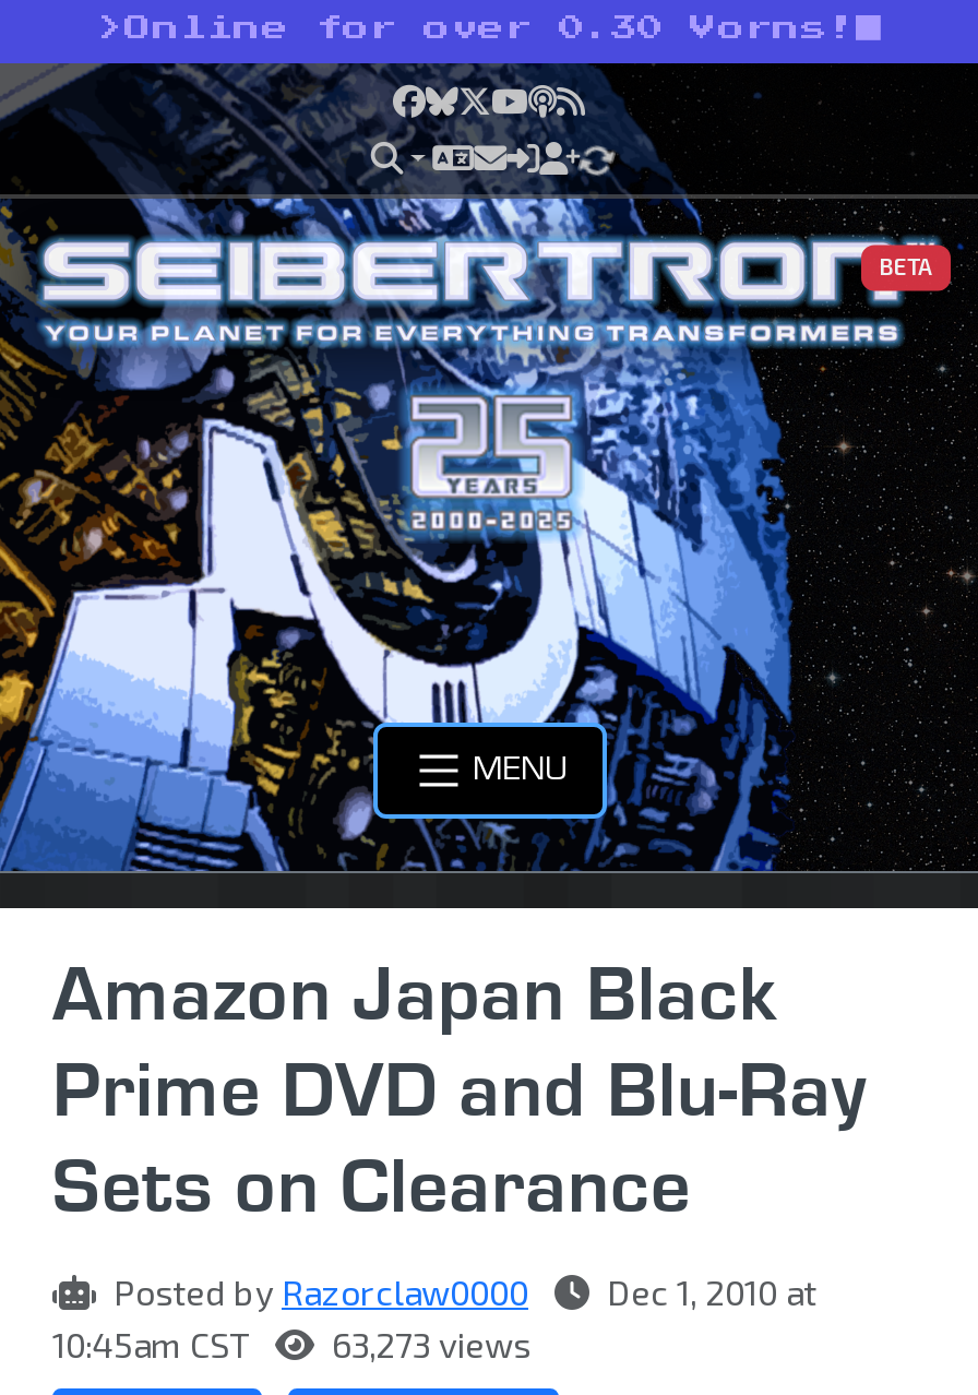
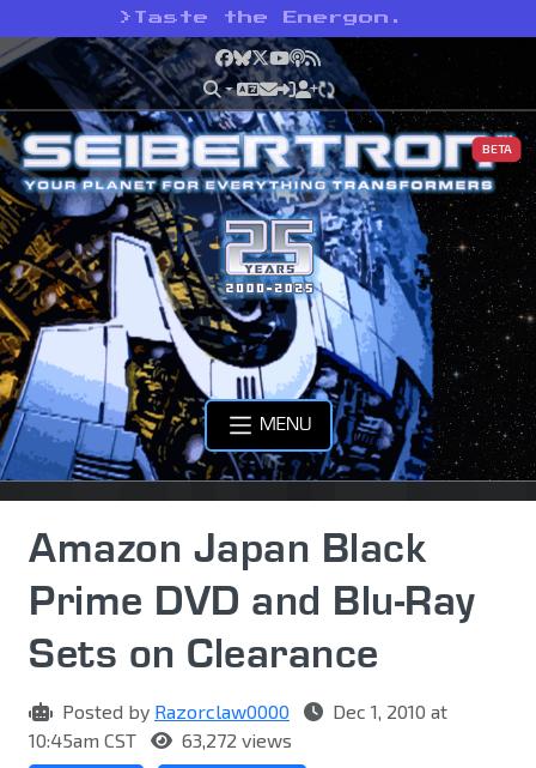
- > Online for over 0.30 Vorns!
+ > Taste the Energon.

- 10:45am CST 63,273 views
+ 10:45am CST 63,272 views
